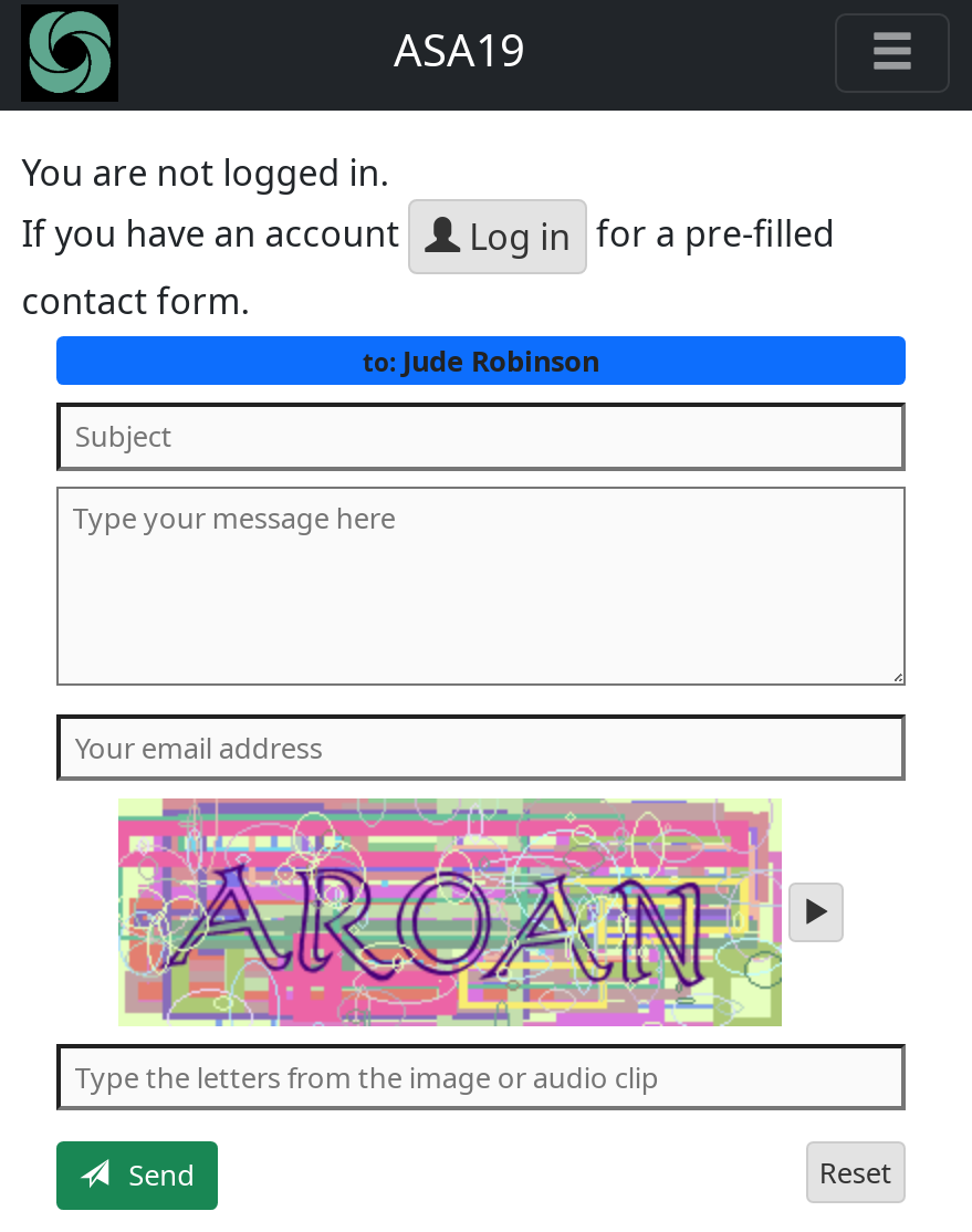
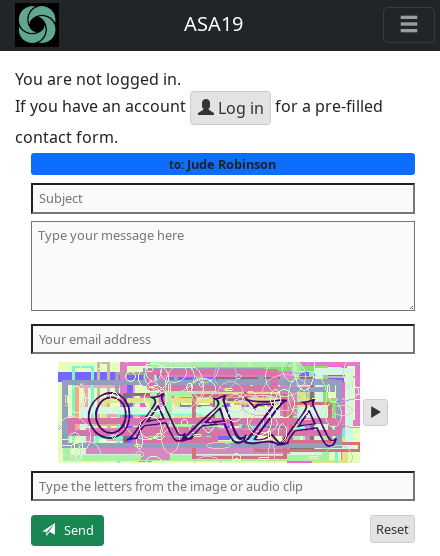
- [image]
+ [image]
